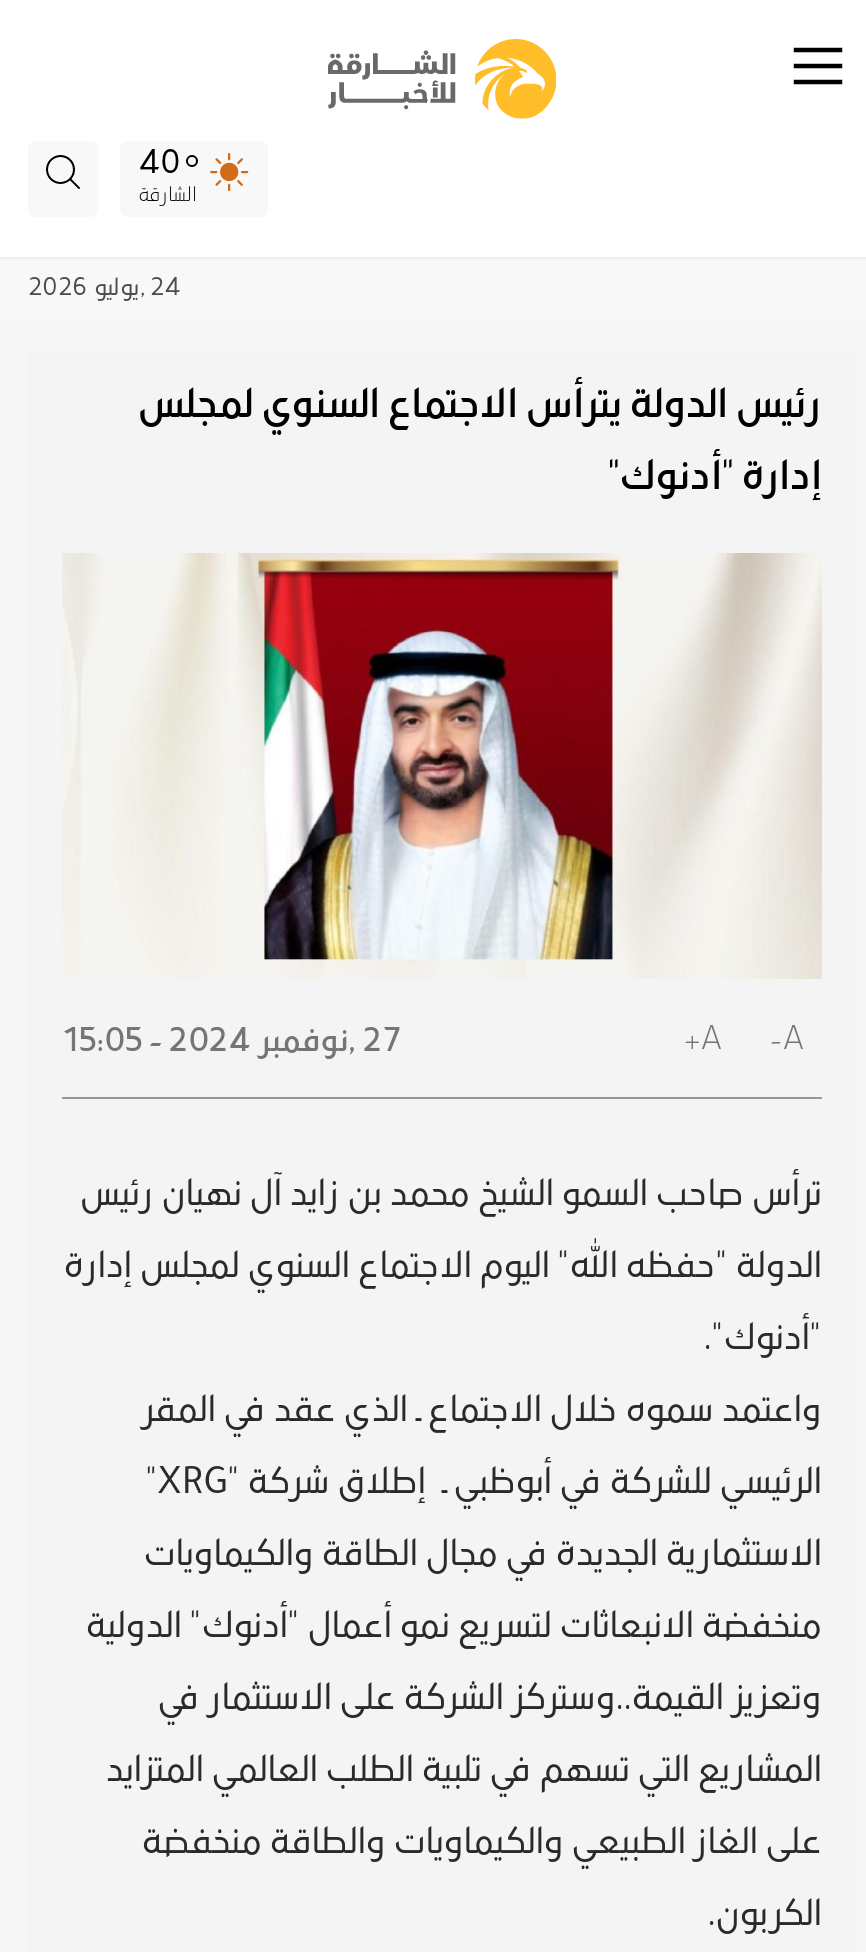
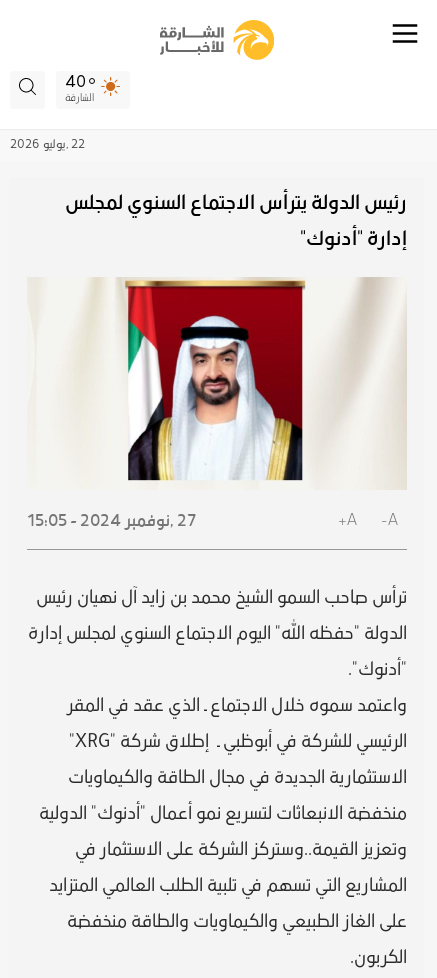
- 24 , يوليو 2026
+ 22 , يوليو 2026
